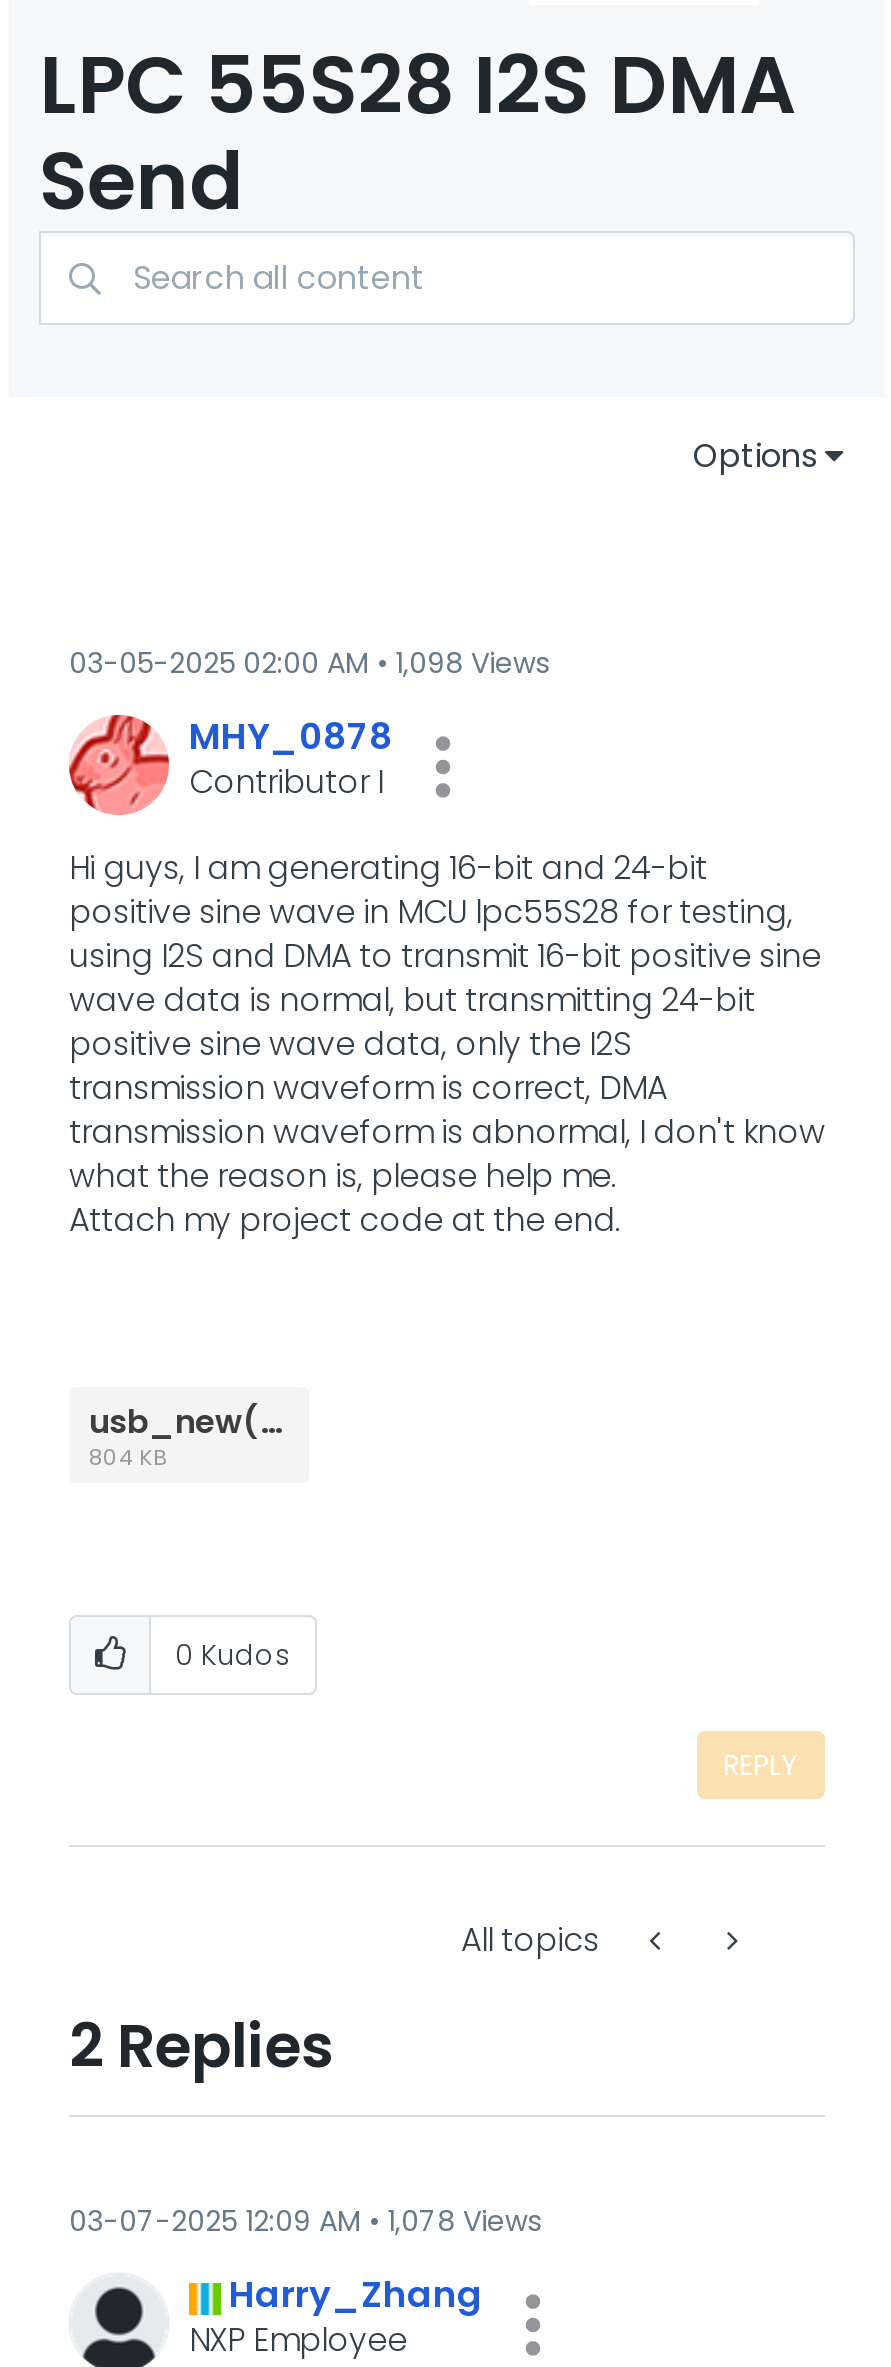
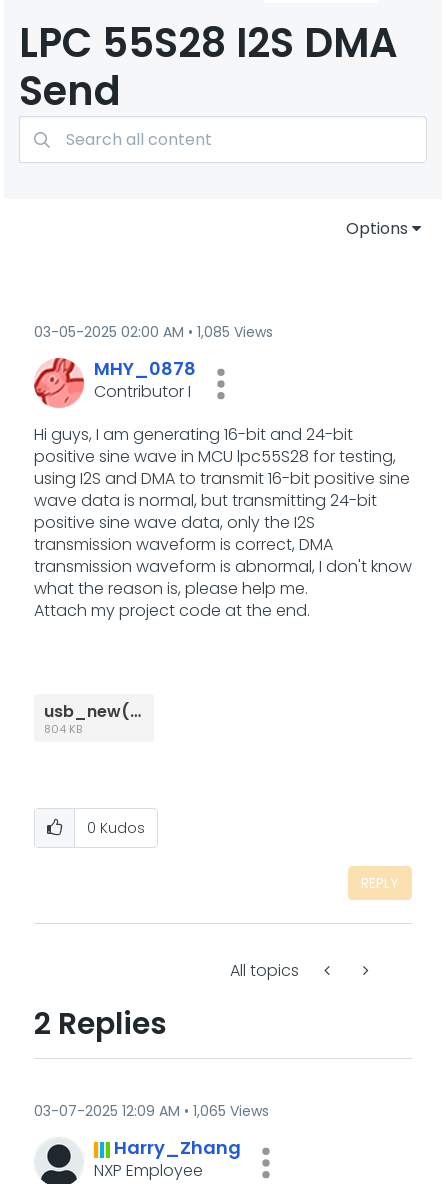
- 03-05-2025 02:00 AM 1,098 Views
+ 03-05-2025 02:00 AM 1,085 Views

- 03-07-2025 12:09 AM 1,078 Views
+ 03-07-2025 12:09 AM 1,065 Views
